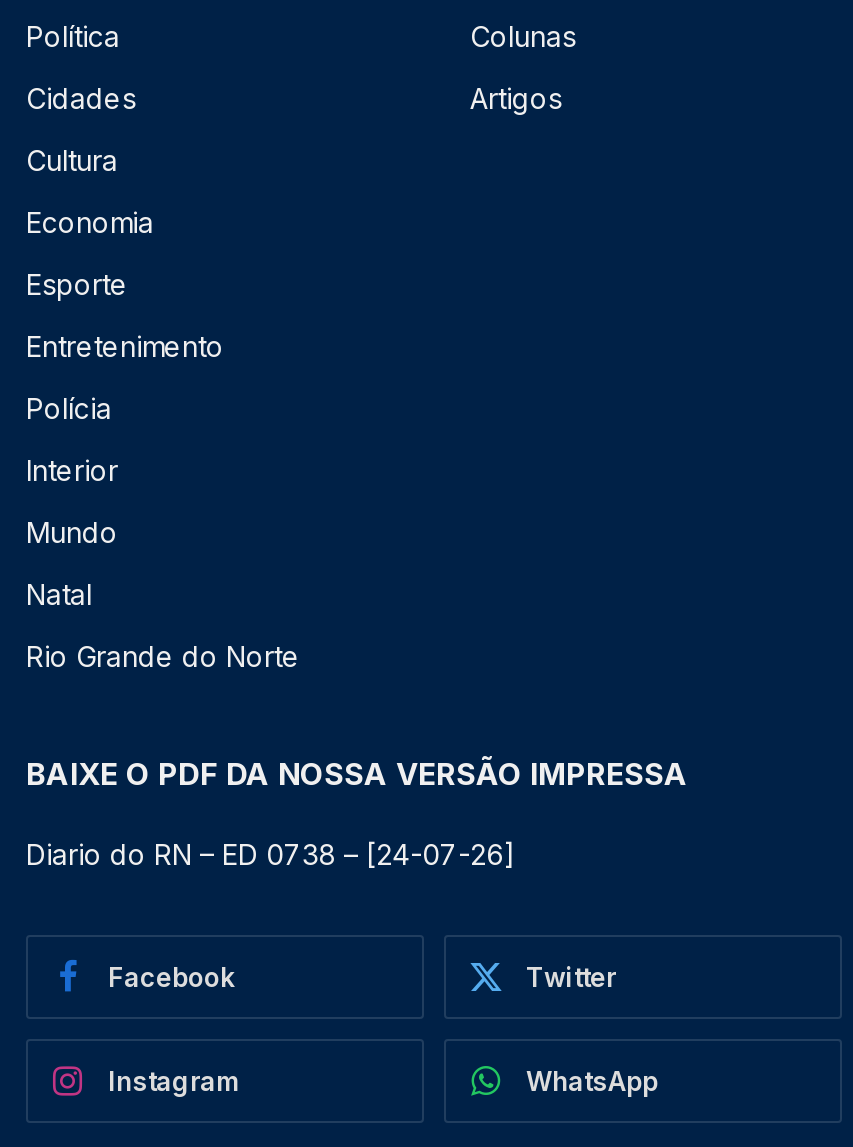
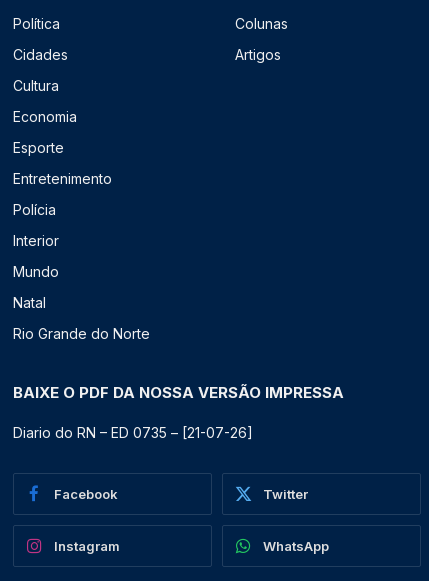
- Diario do RN – ED 0738 – [24-07-26]
+ Diario do RN – ED 0735 – [21-07-26]
